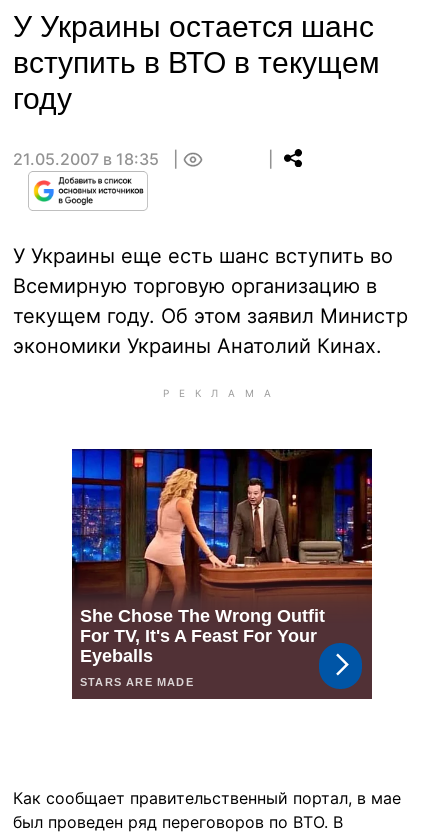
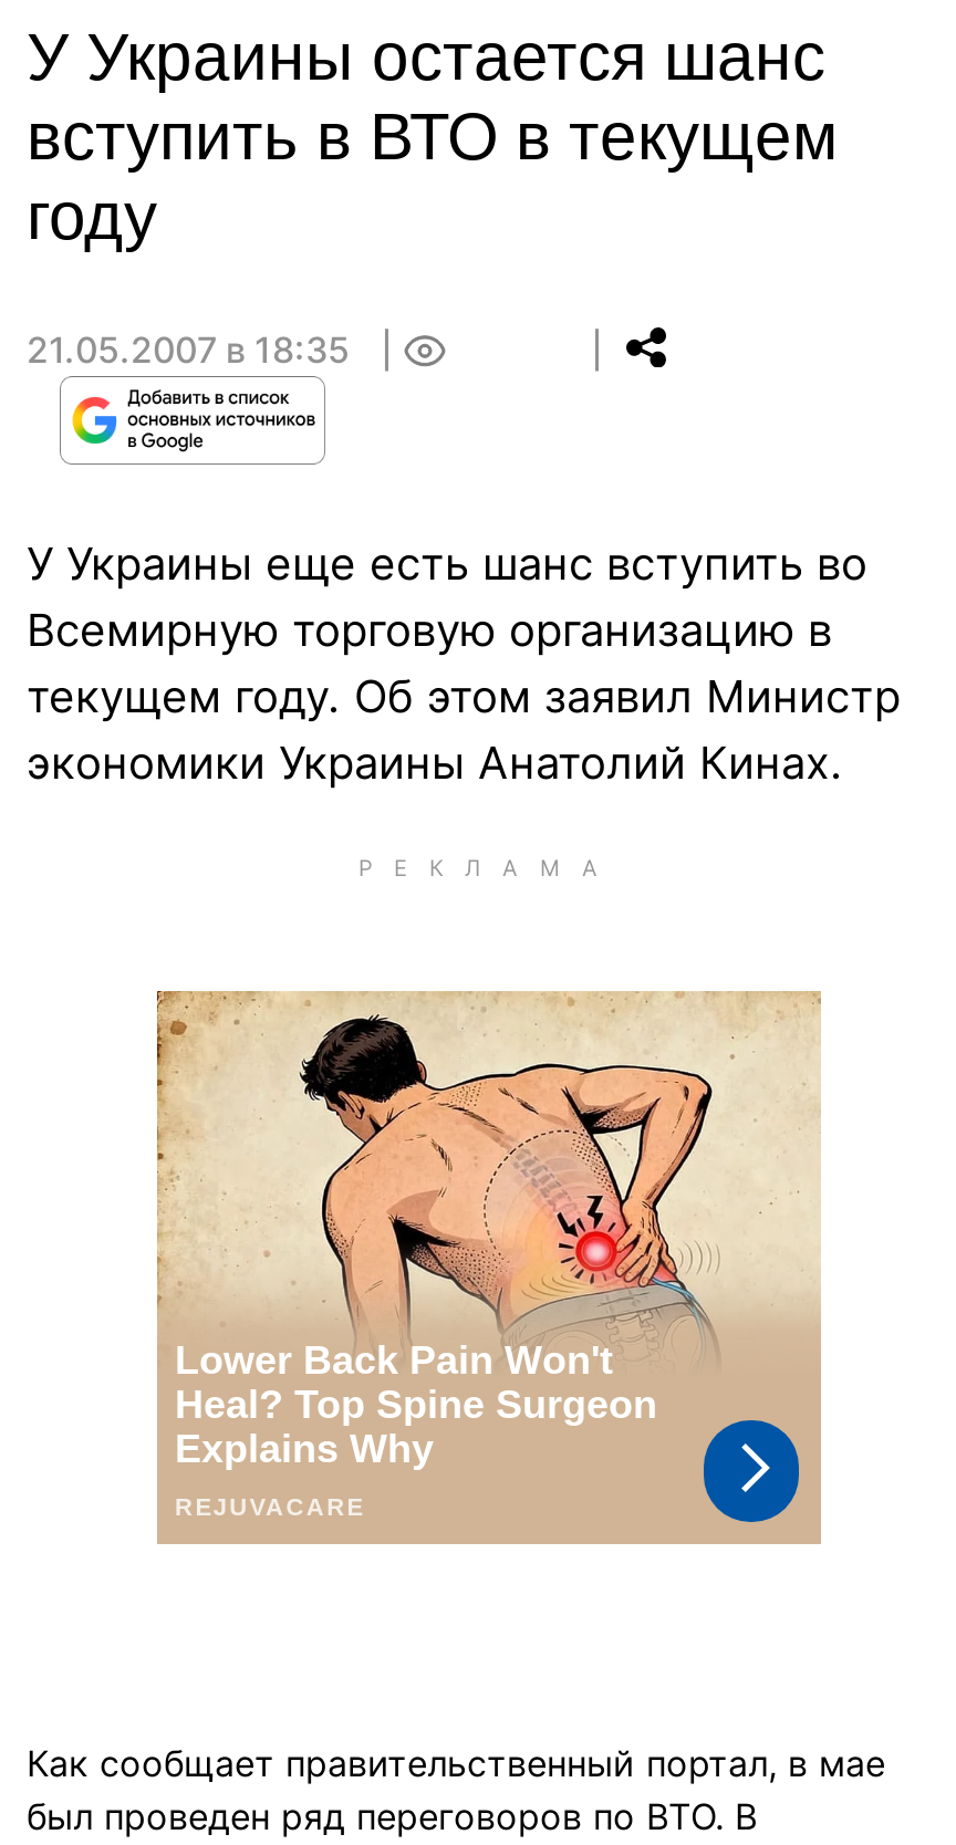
- [image]
+ [image]
